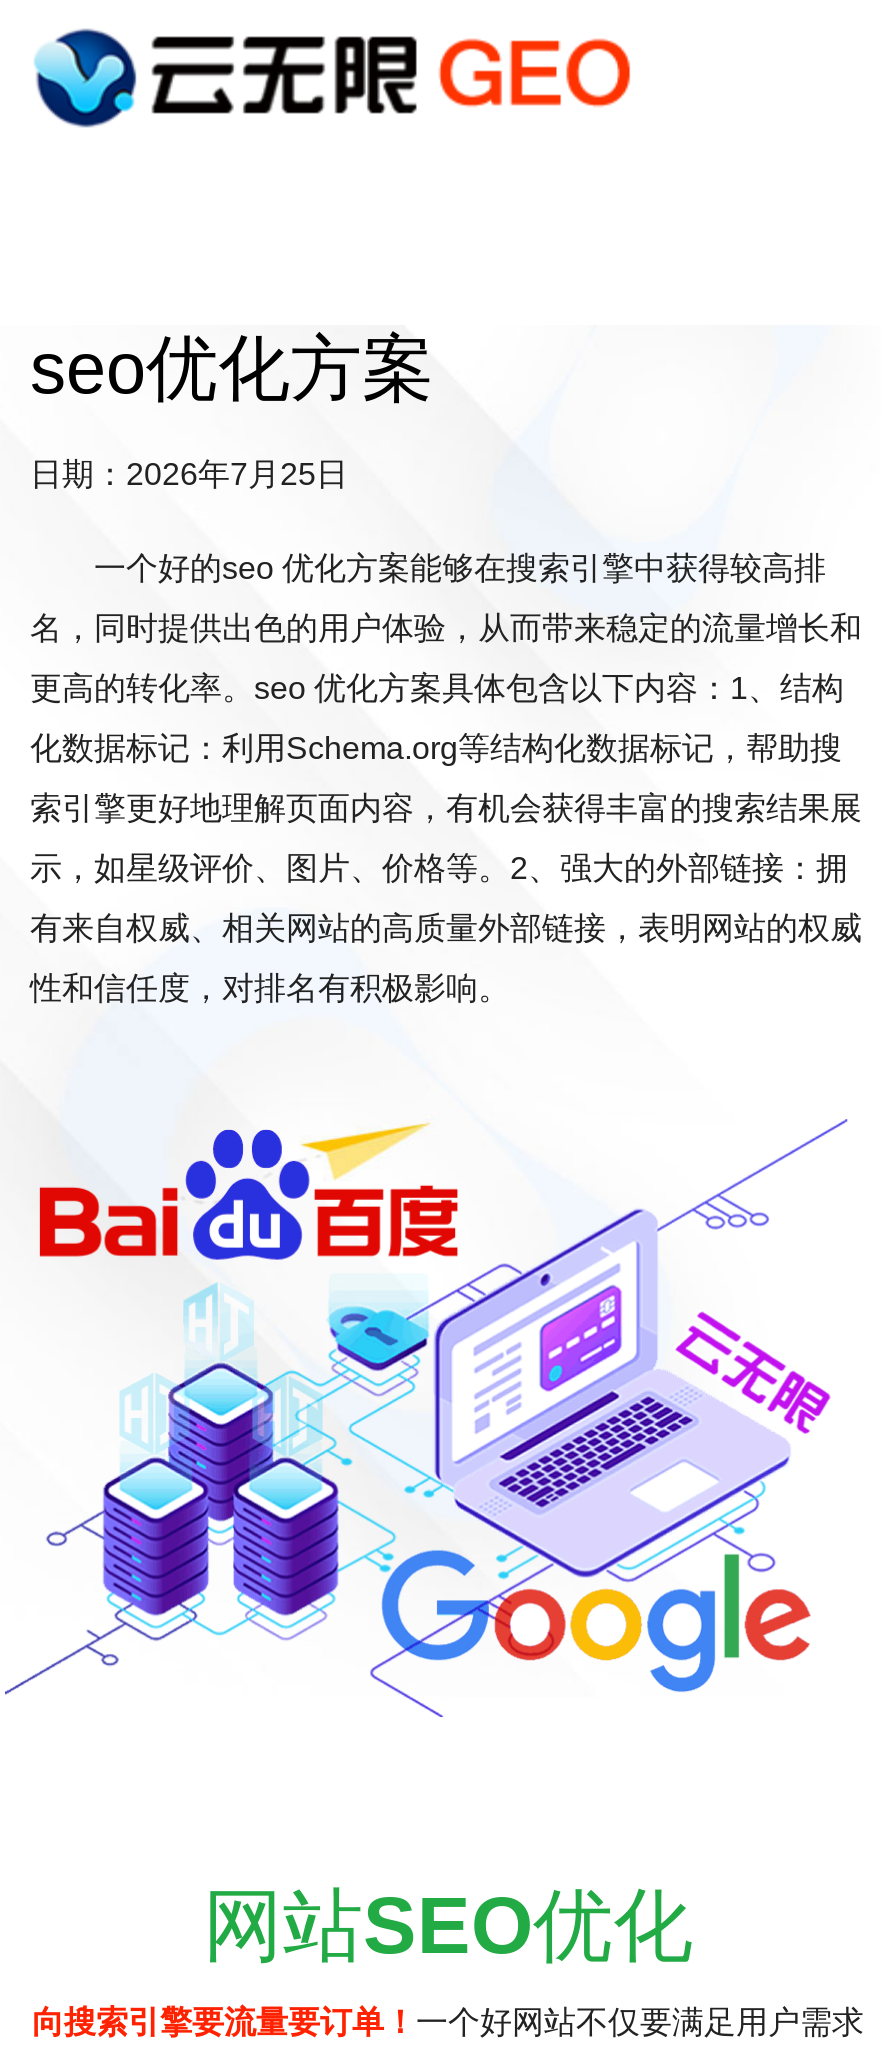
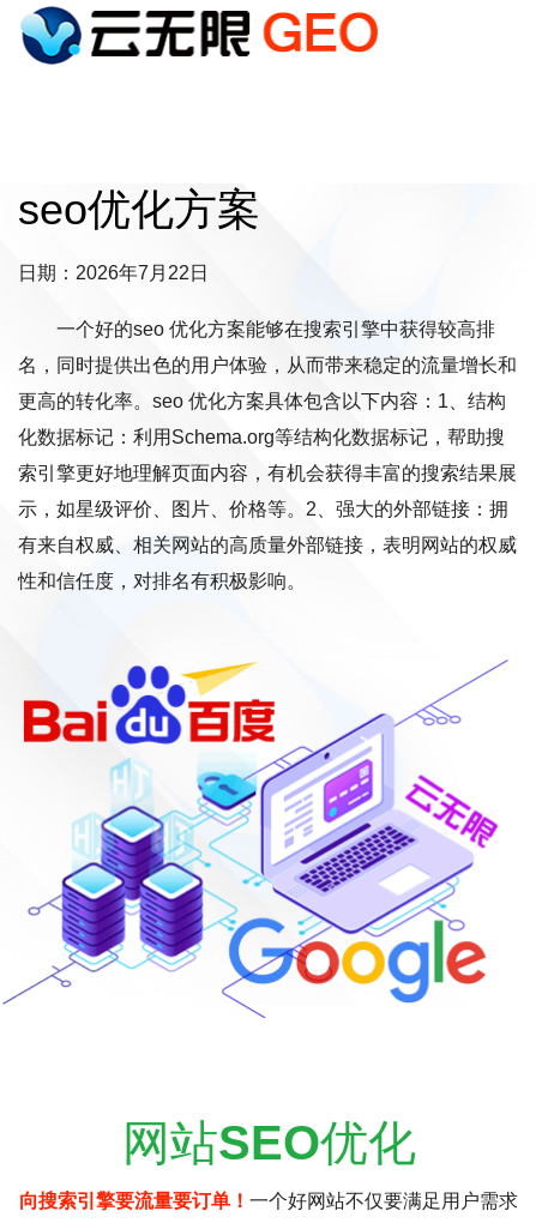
- 日期：2026年7月25日
+ 日期：2026年7月22日
